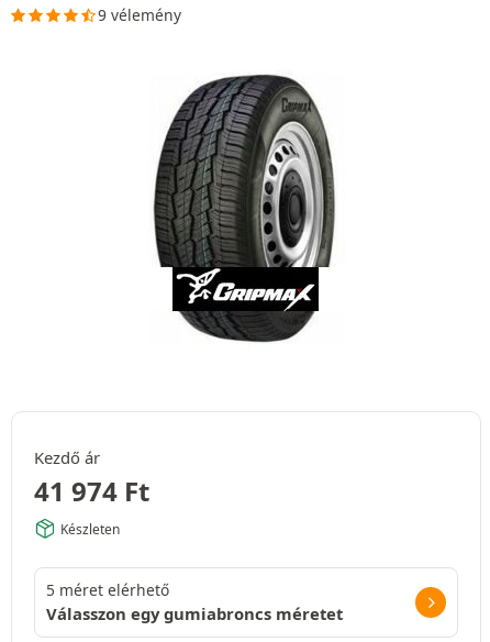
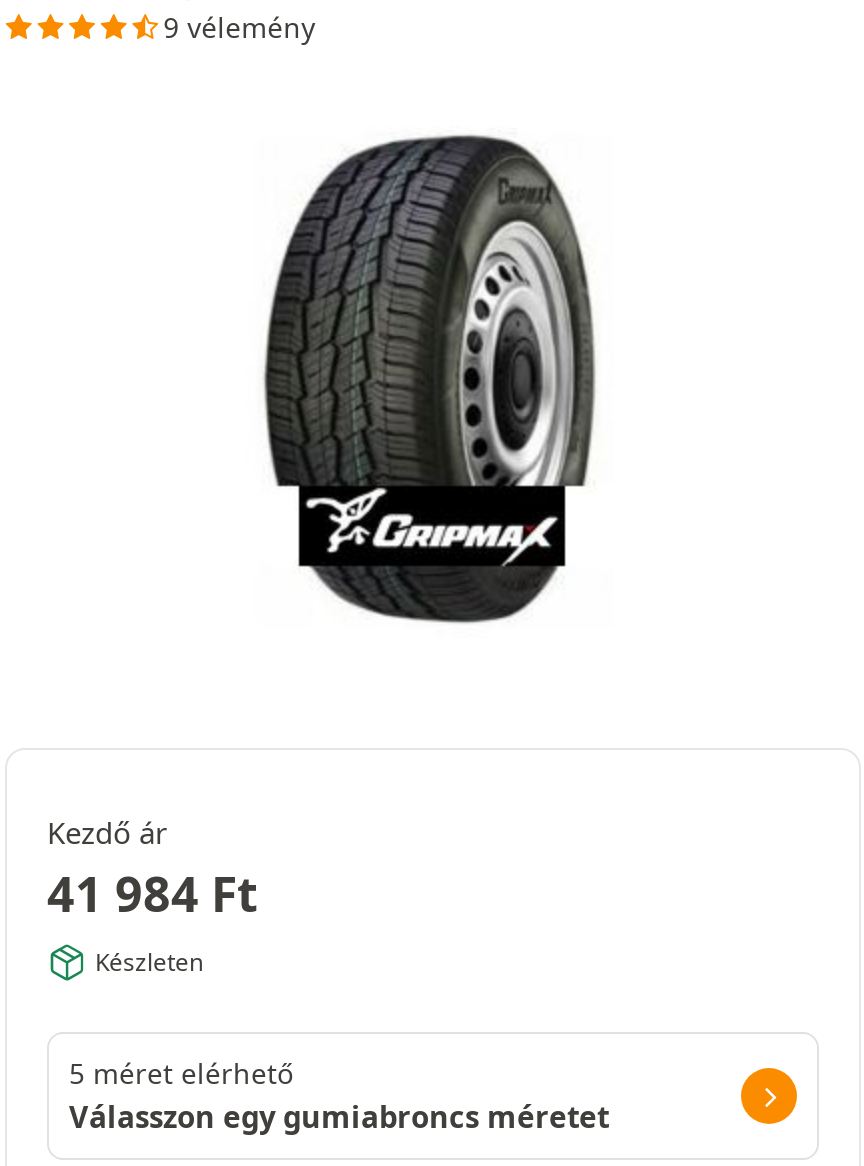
- 41 974 Ft
+ 41 984 Ft
